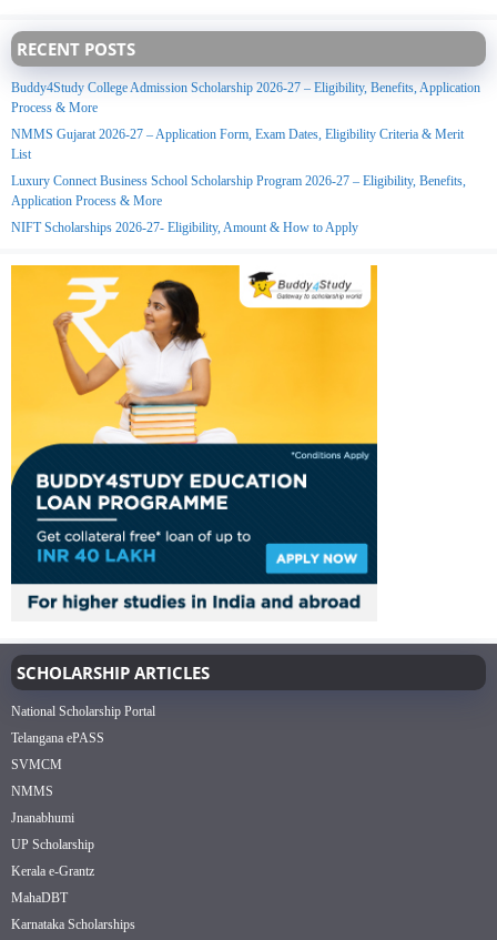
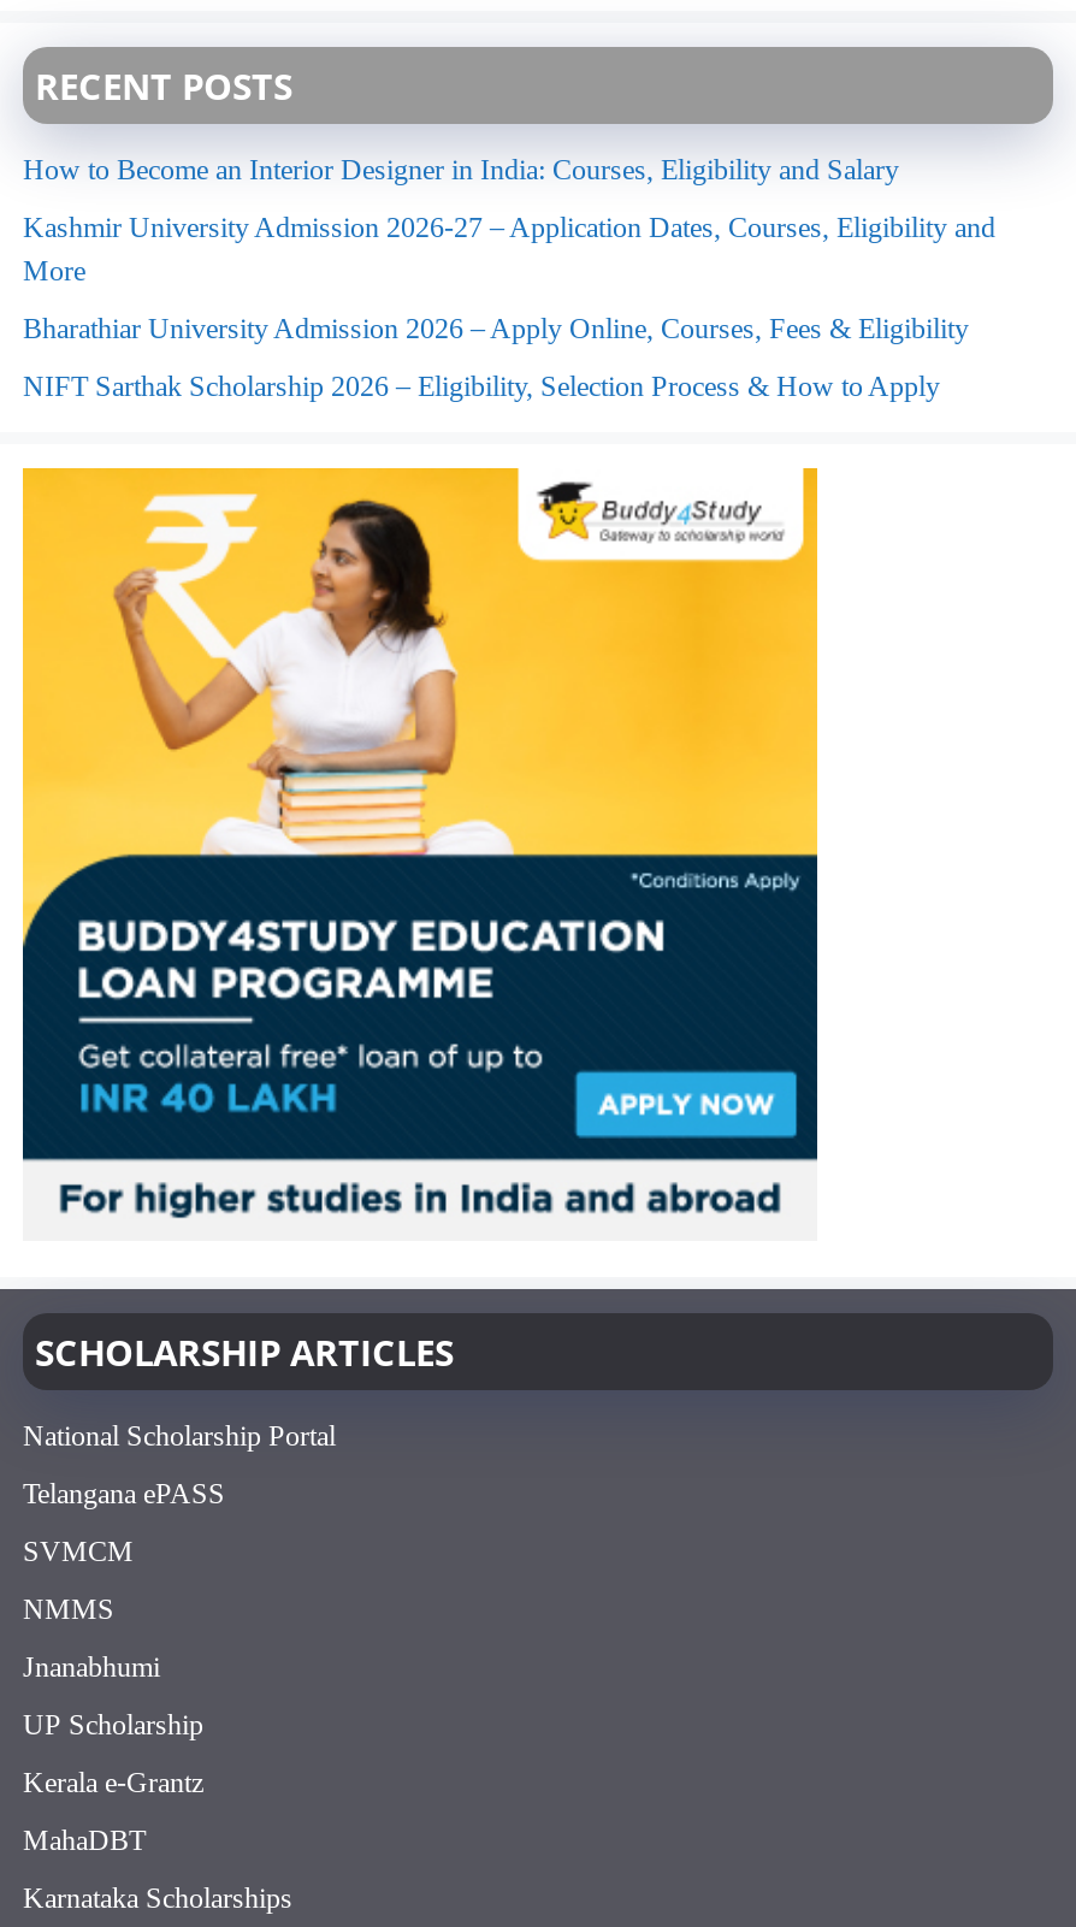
- Buddy4Study College Admission Scholarship 2026-27 – Eligibility, Benefits, Application
- Process & More
+ How to Become an Interior Designer in India: Courses, Eligibility and Salary

- NMMS Gujarat 2026-27 – Application Form, Exam Dates, Eligibility Criteria & Merit
- List
+ Kashmir University Admission 2026-27 – Application Dates, Courses, Eligibility and
+ More

- Luxury Connect Business School Scholarship Program 2026-27 – Eligibility, Benefits,
- Application Process & More
+ Bharathiar University Admission 2026 – Apply Online, Courses, Fees & Eligibility

- NIFT Scholarships 2026-27- Eligibility, Amount & How to Apply
+ NIFT Sarthak Scholarship 2026 – Eligibility, Selection Process & How to Apply
